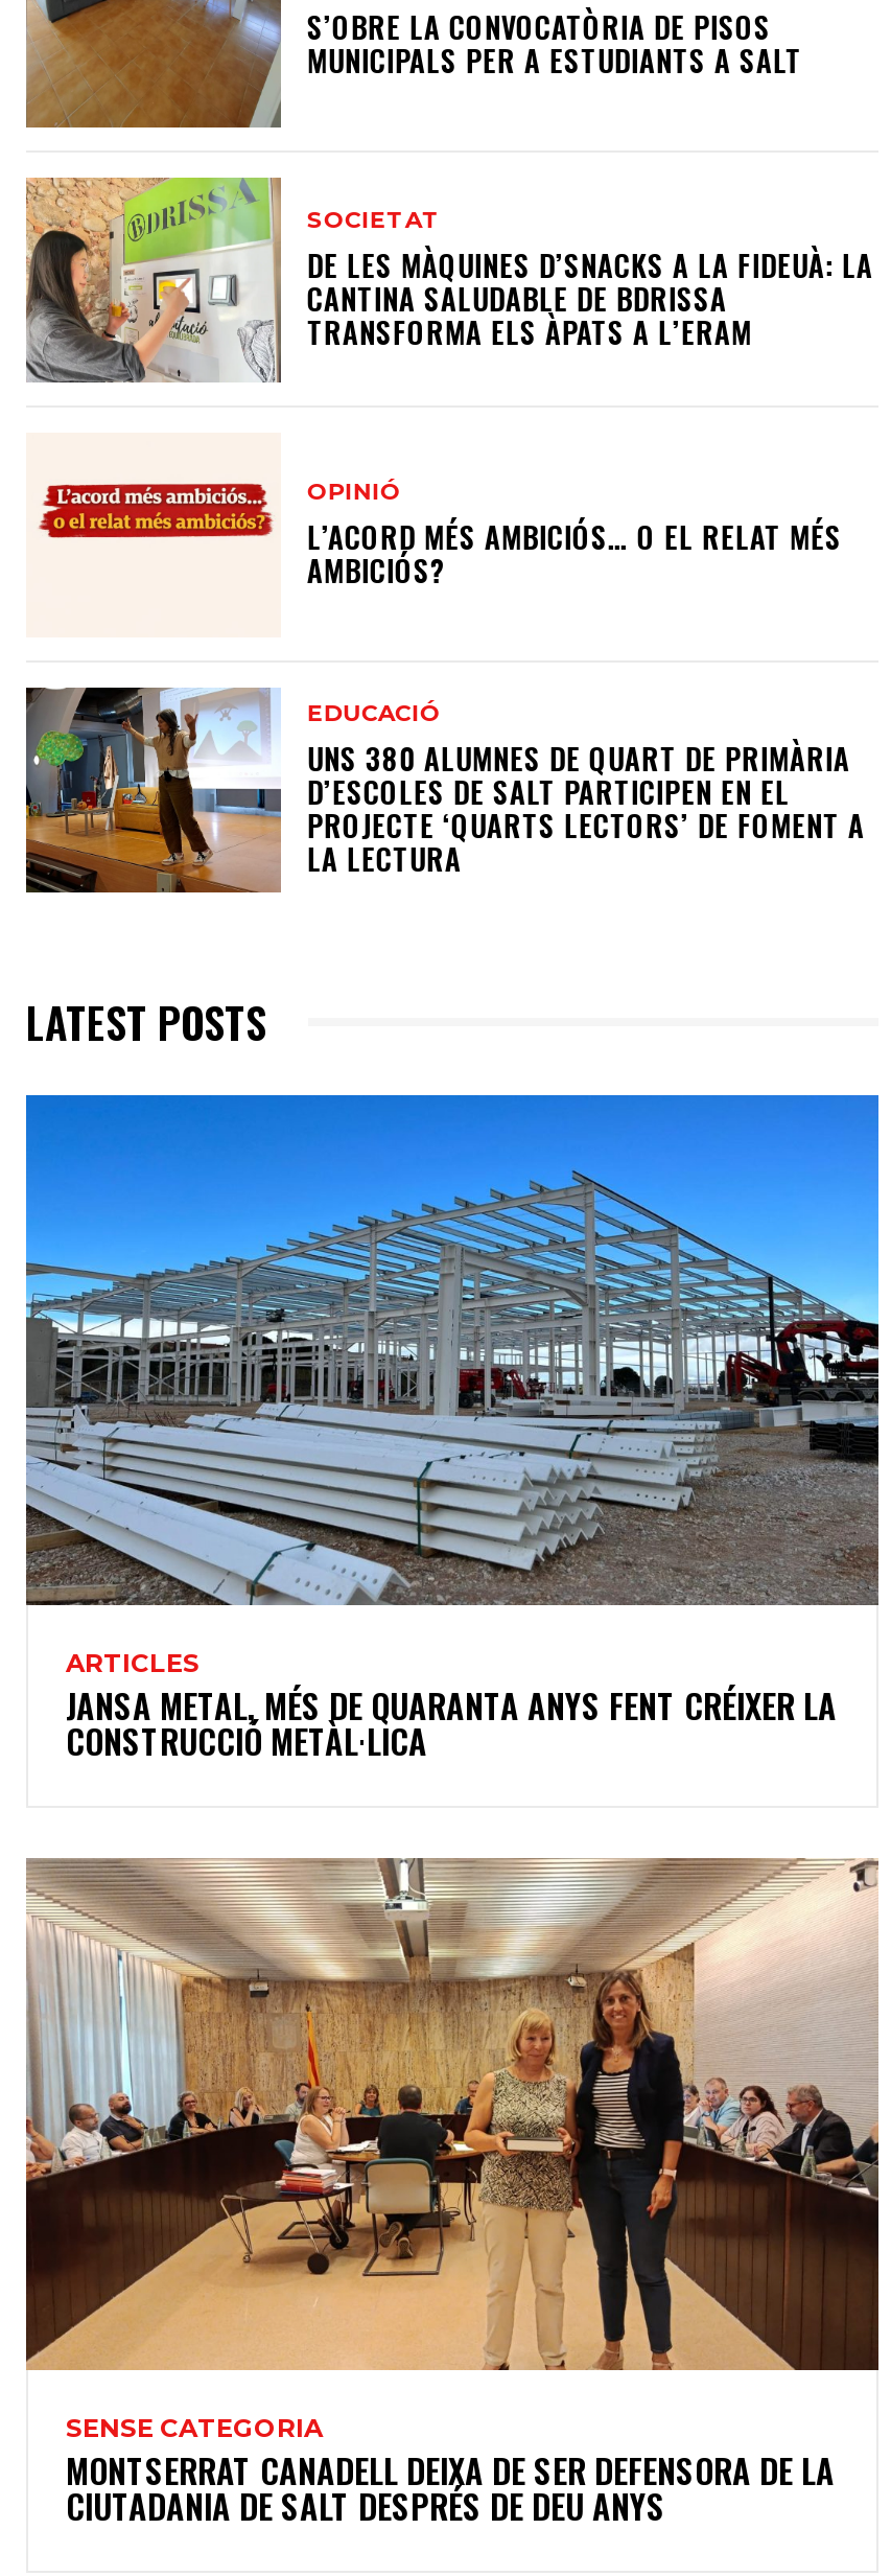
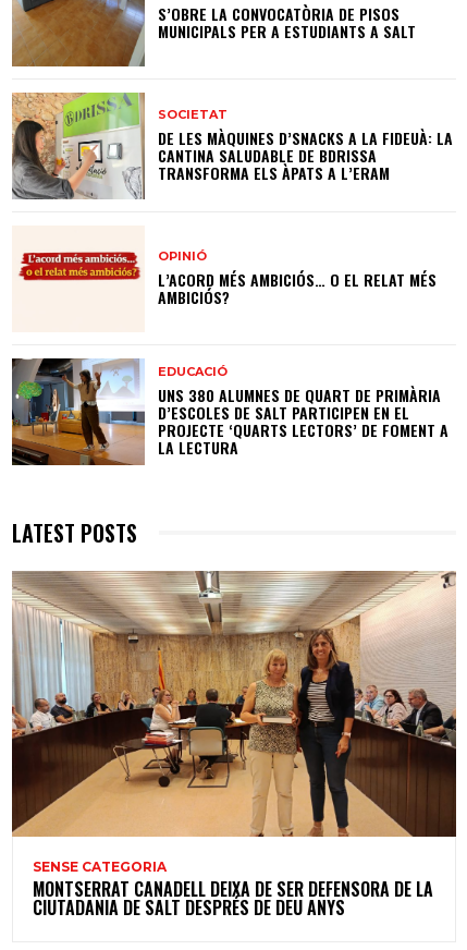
- [image]
- ARTICLES
- JANSA METAL, MÉS DE QUARANTA ANYS FENT CRÉIXER LA
- CONSTRUCCIÓ METÀL·LICA
